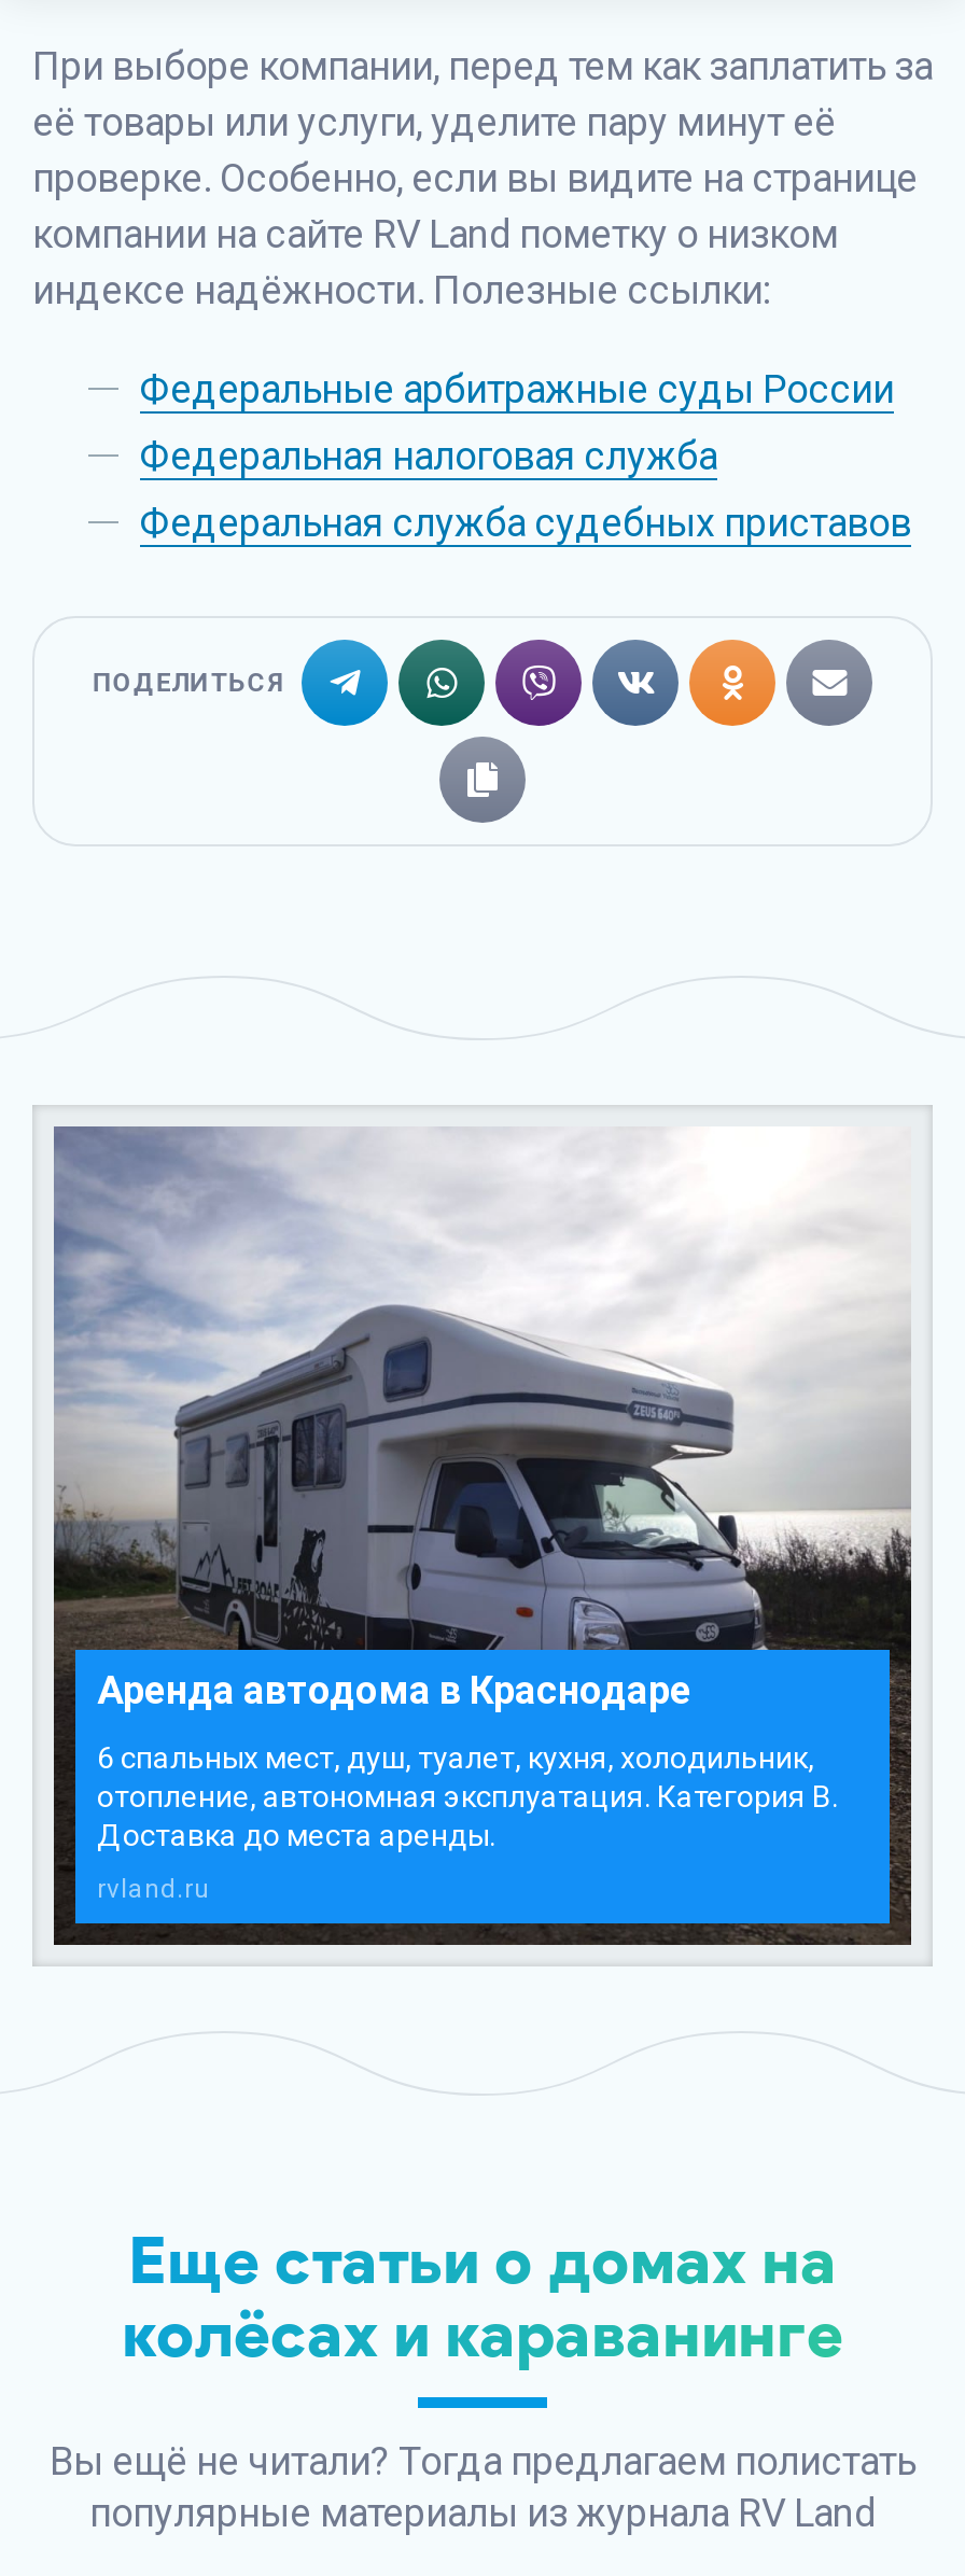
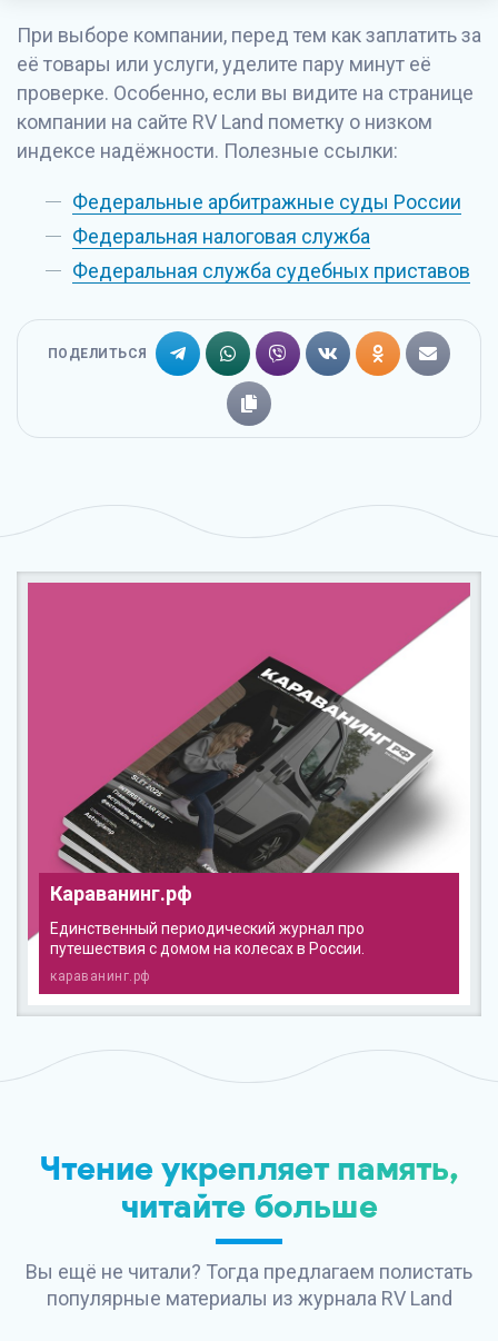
- [image]
- Аренда автодома в Краснодаре
+ [image]
+ Караванинг.рф

- 6 спальных мест, душ, туалет, кухня, холодильник,
- отопление, автономная эксплуатация. Категория В.
- Доставка до места аренды.
+ Единственный периодический журнал про
+ путешествия с домом на колесах в России.

- rvland.ru
+ караванинг.рф

- Еще статьи о домах на
- колёсах и караванинге
+ Чтение укрепляет память,
+ читайте больше
